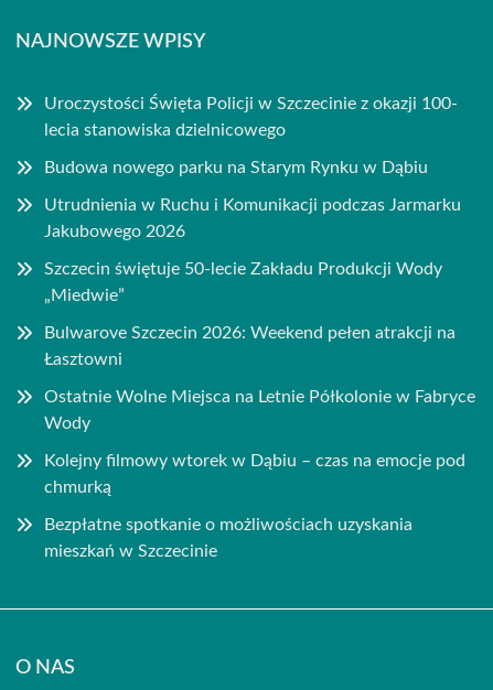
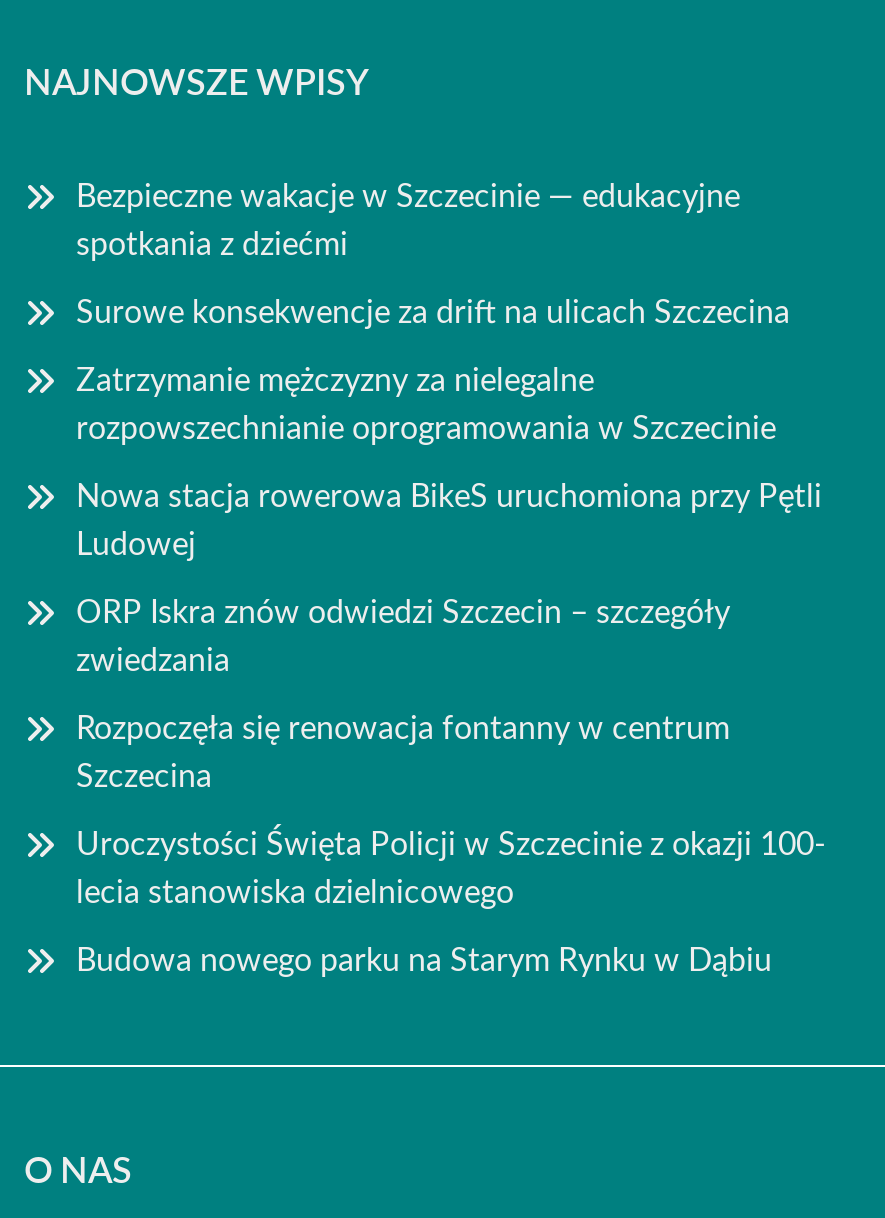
+ Bezpieczne wakacje w Szczecinie — edukacyjne
+ spotkania z dziećmi
+ Surowe konsekwencje za drift na ulicach Szczecina
+ Zatrzymanie mężczyzny za nielegalne
+ rozpowszechnianie oprogramowania w Szczecinie
+ Nowa stacja rowerowa BikeS uruchomiona przy Pętli
+ Ludowej
+ ORP Iskra znów odwiedzi Szczecin – szczegóły
+ zwiedzania
+ Rozpoczęła się renowacja fontanny w centrum
+ Szczecina

moved down: Uroczystości Święta Policji w Szczecinie z okazji 100- | lecia stanowiska dzielnicowego | Budowa nowego parku na Starym Rynku w Dąbiu

- Utrudnienia w Ruchu i Komunikacji podczas Jarmarku
- Jakubowego 2026
- Szczecin świętuje 50-lecie Zakładu Produkcji Wody
- „Miedwie”
- Bulwarove Szczecin 2026: Weekend pełen atrakcji na
- Łasztowni
- Ostatnie Wolne Miejsca na Letnie Półkolonie w Fabryce
- Wody
- Kolejny filmowy wtorek w Dąbiu – czas na emocje pod
- chmurką
- Bezpłatne spotkanie o możliwościach uzyskania
- mieszkań w Szczecinie
